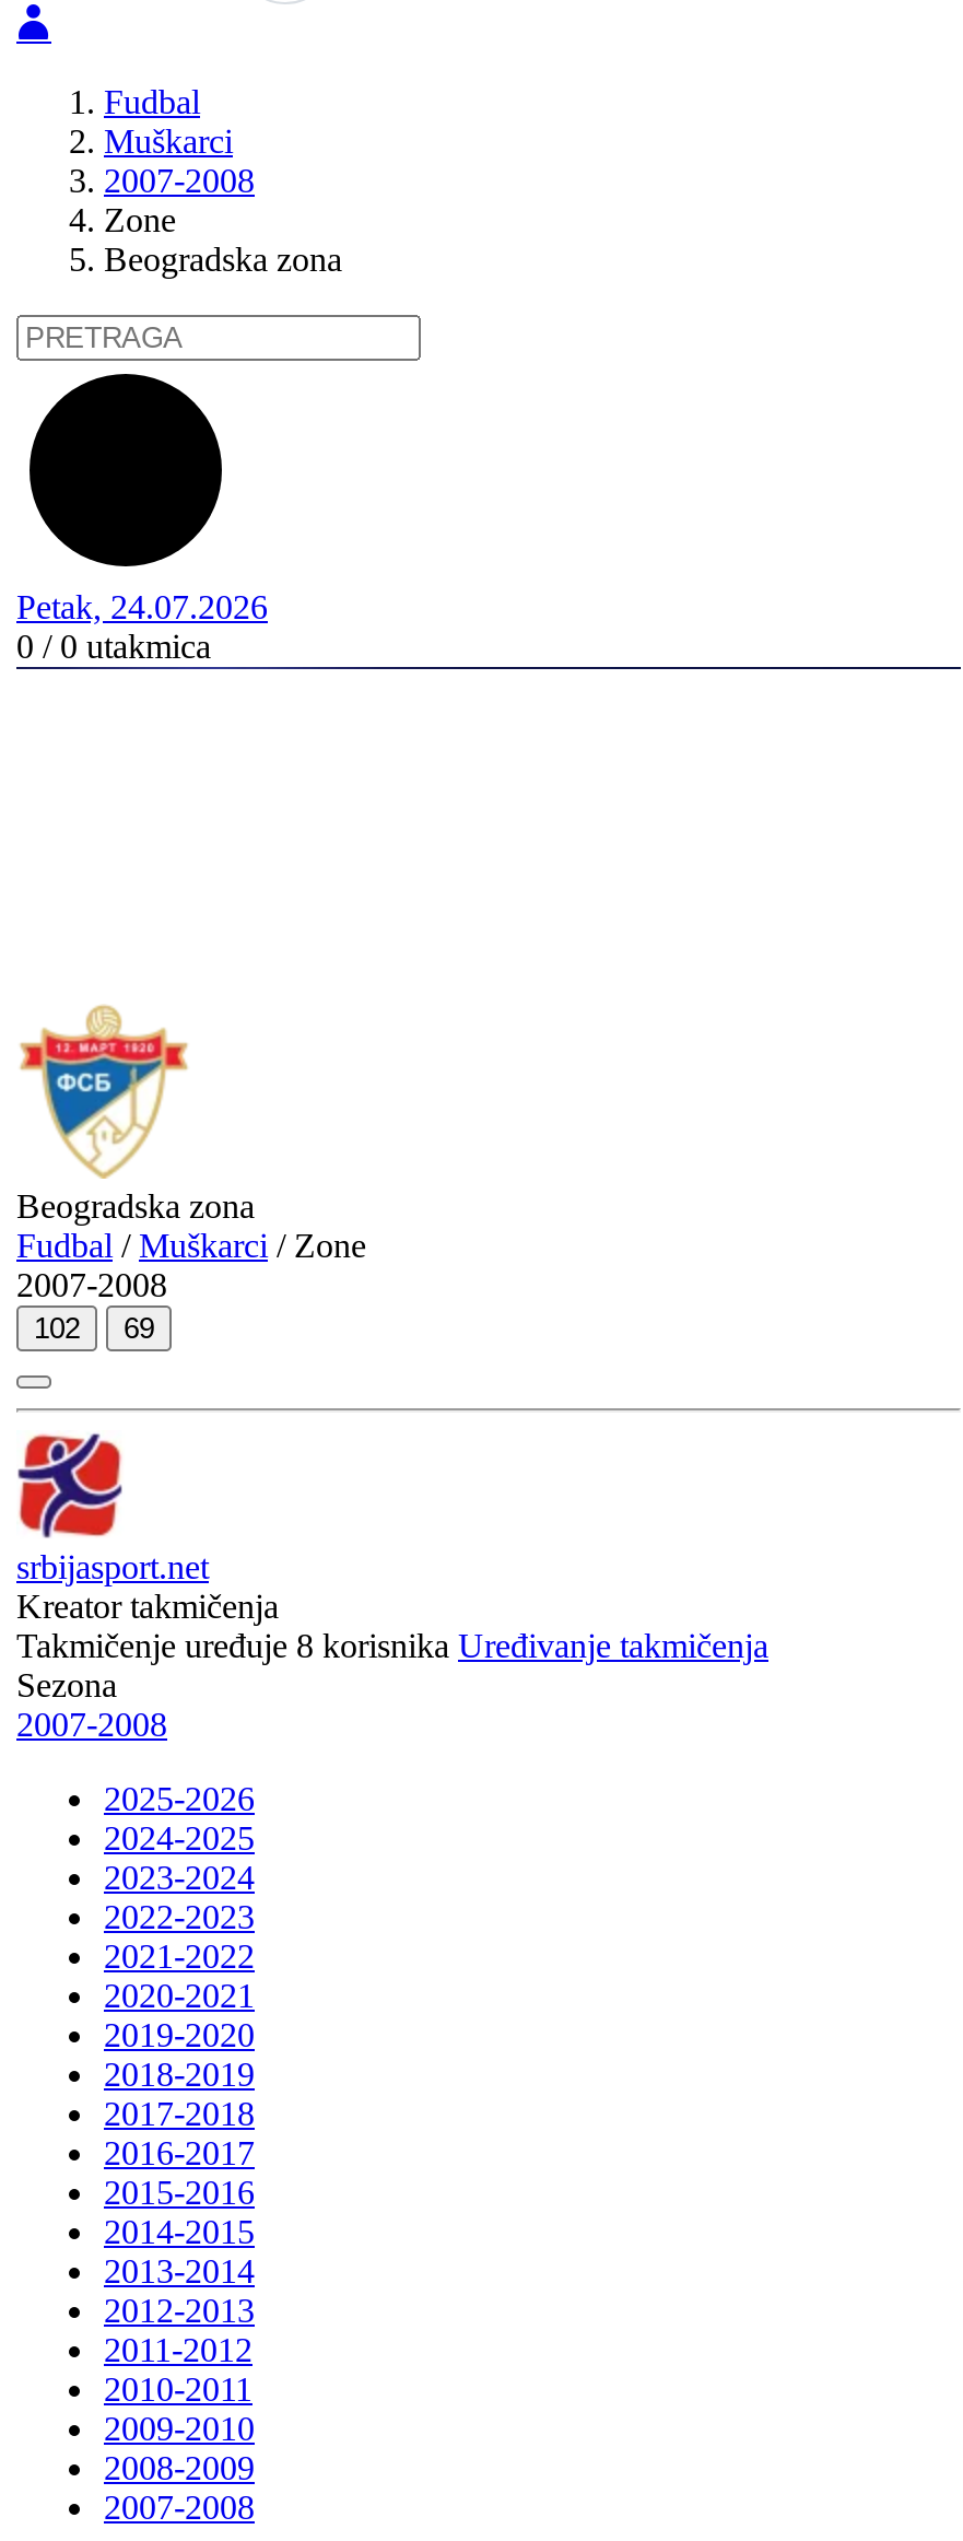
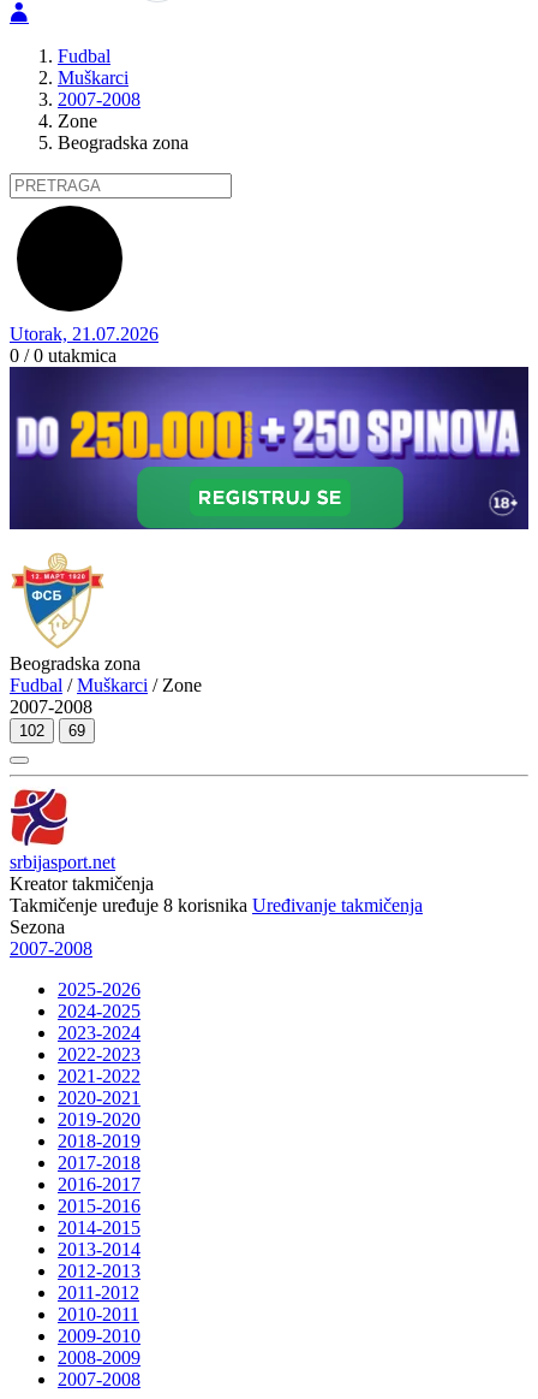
- Petak, 24.07.2026
+ Utorak, 21.07.2026

+ [image]
